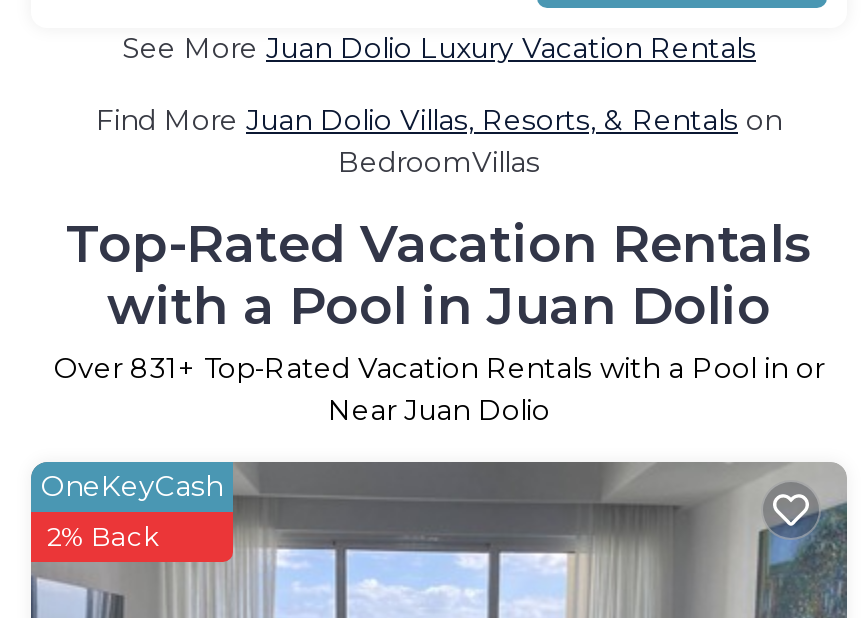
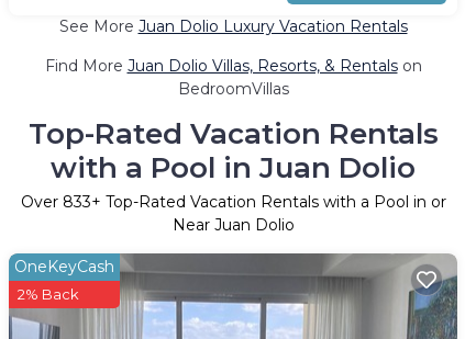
- Over 831 + Top-Rated Vacation Rentals with a Pool in or
+ Over 833 + Top-Rated Vacation Rentals with a Pool in or
